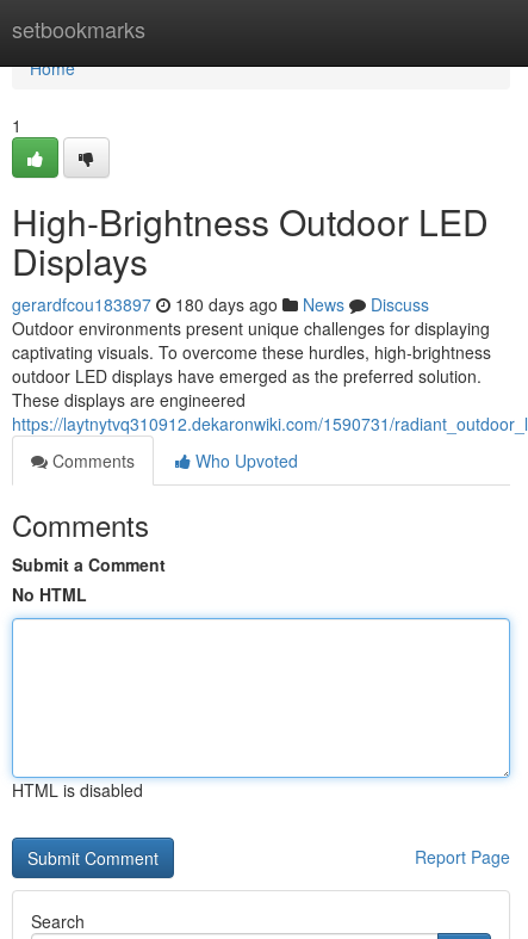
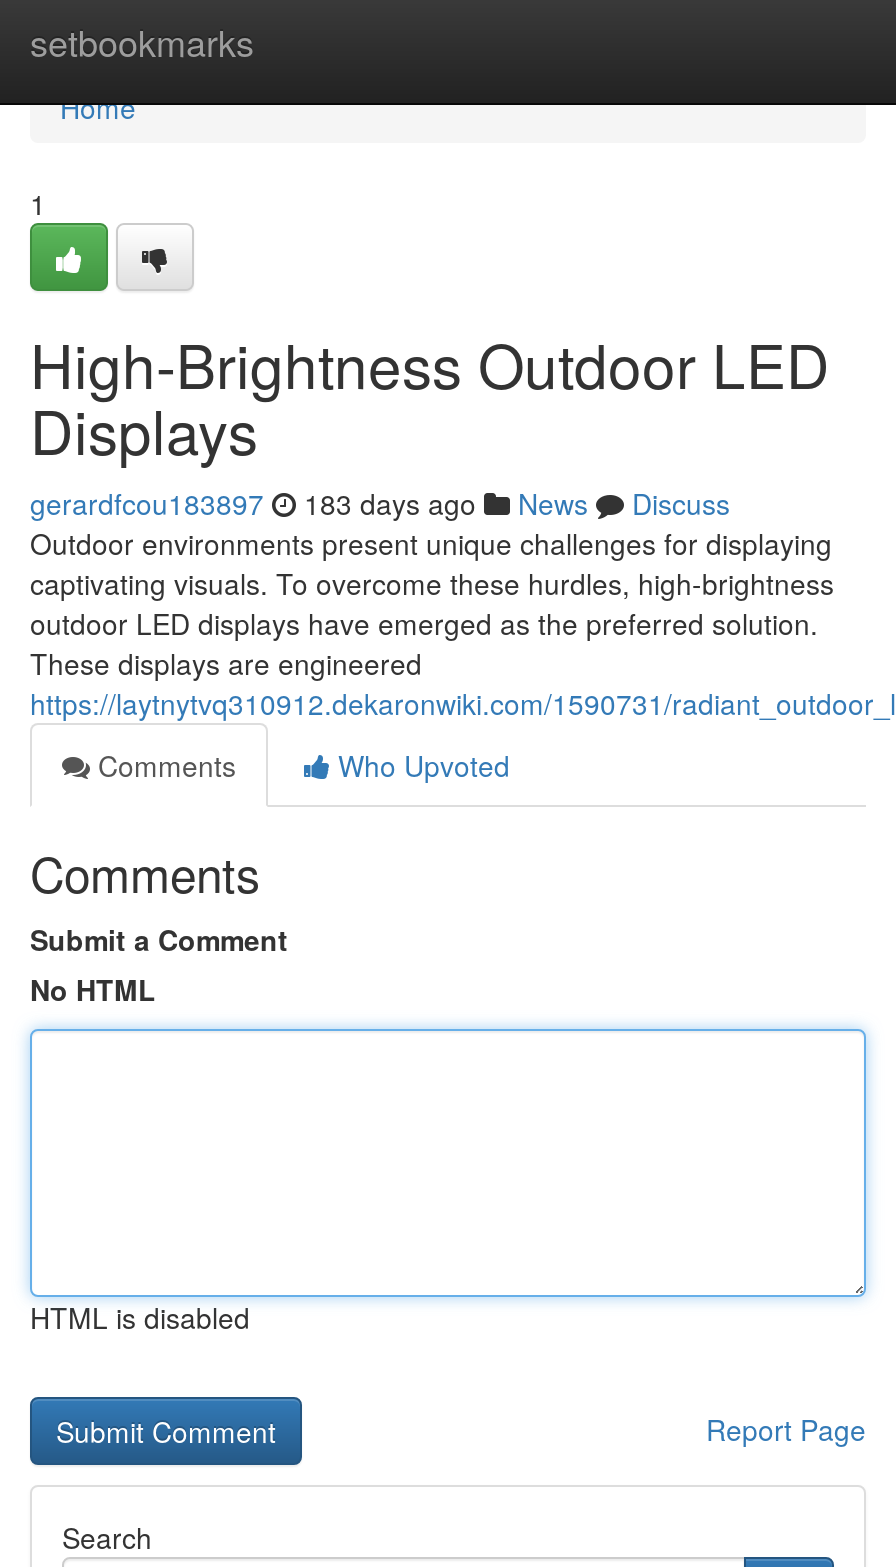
- gerardfcou183897 180 days ago News Discuss
+ gerardfcou183897 183 days ago News Discuss
